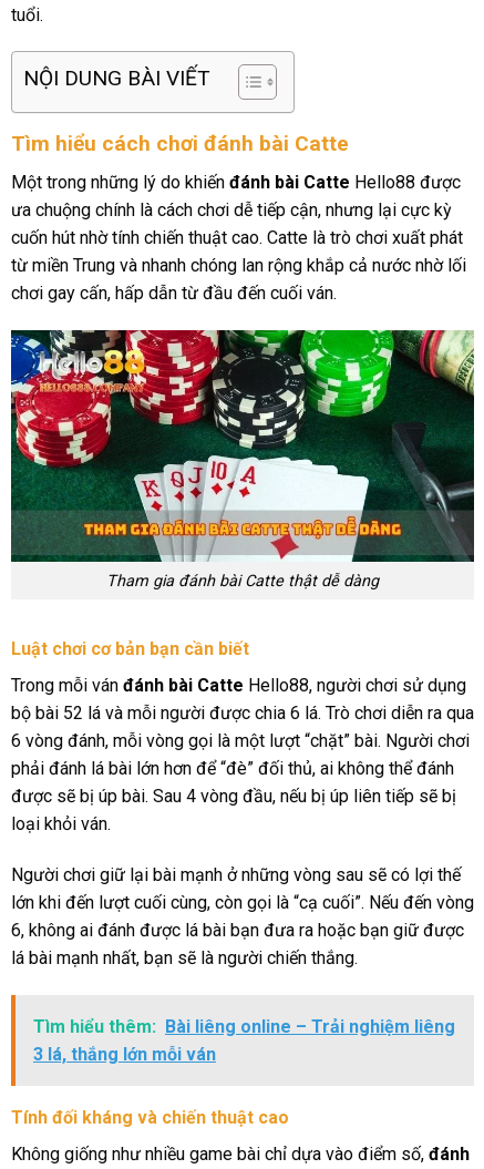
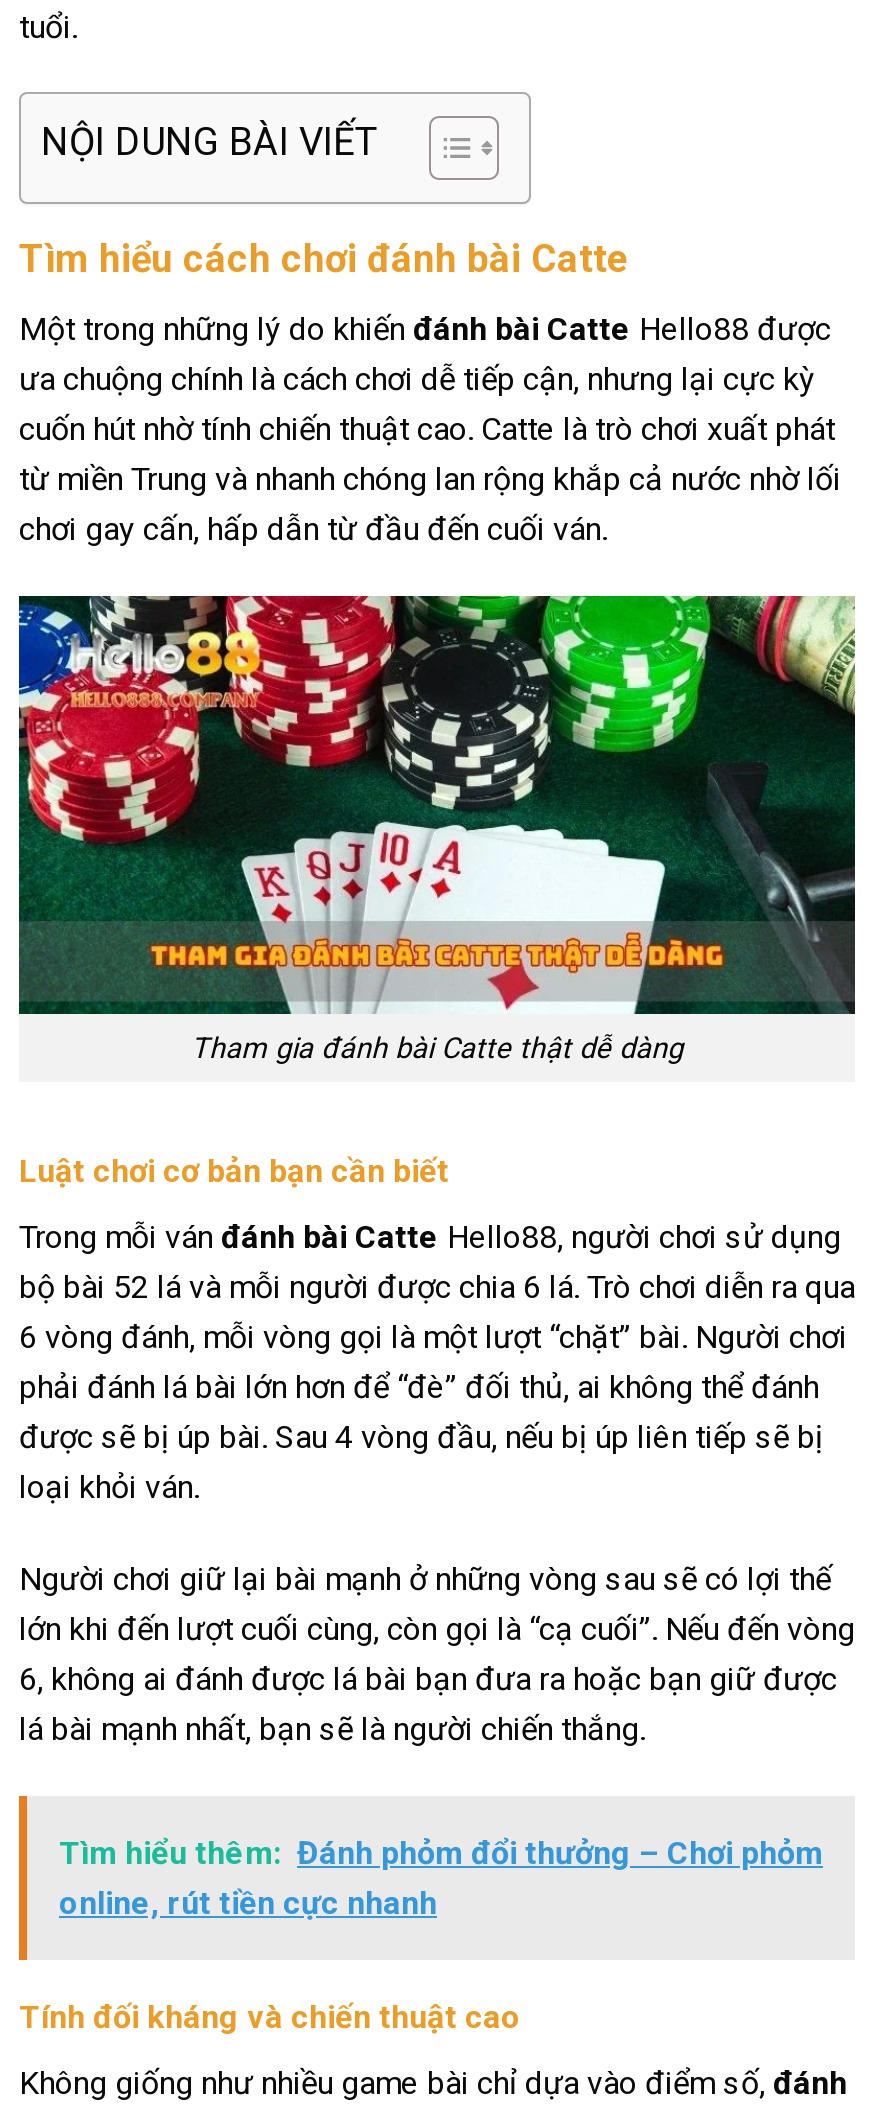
- Tìm hiểu thêm: Bài liêng online – Trải nghiệm liêng
- 3 lá, thắng lớn mỗi ván
+ Tìm hiểu thêm: Đánh phỏm đổi thưởng – Chơi phỏm
+ online, rút tiền cực nhanh
